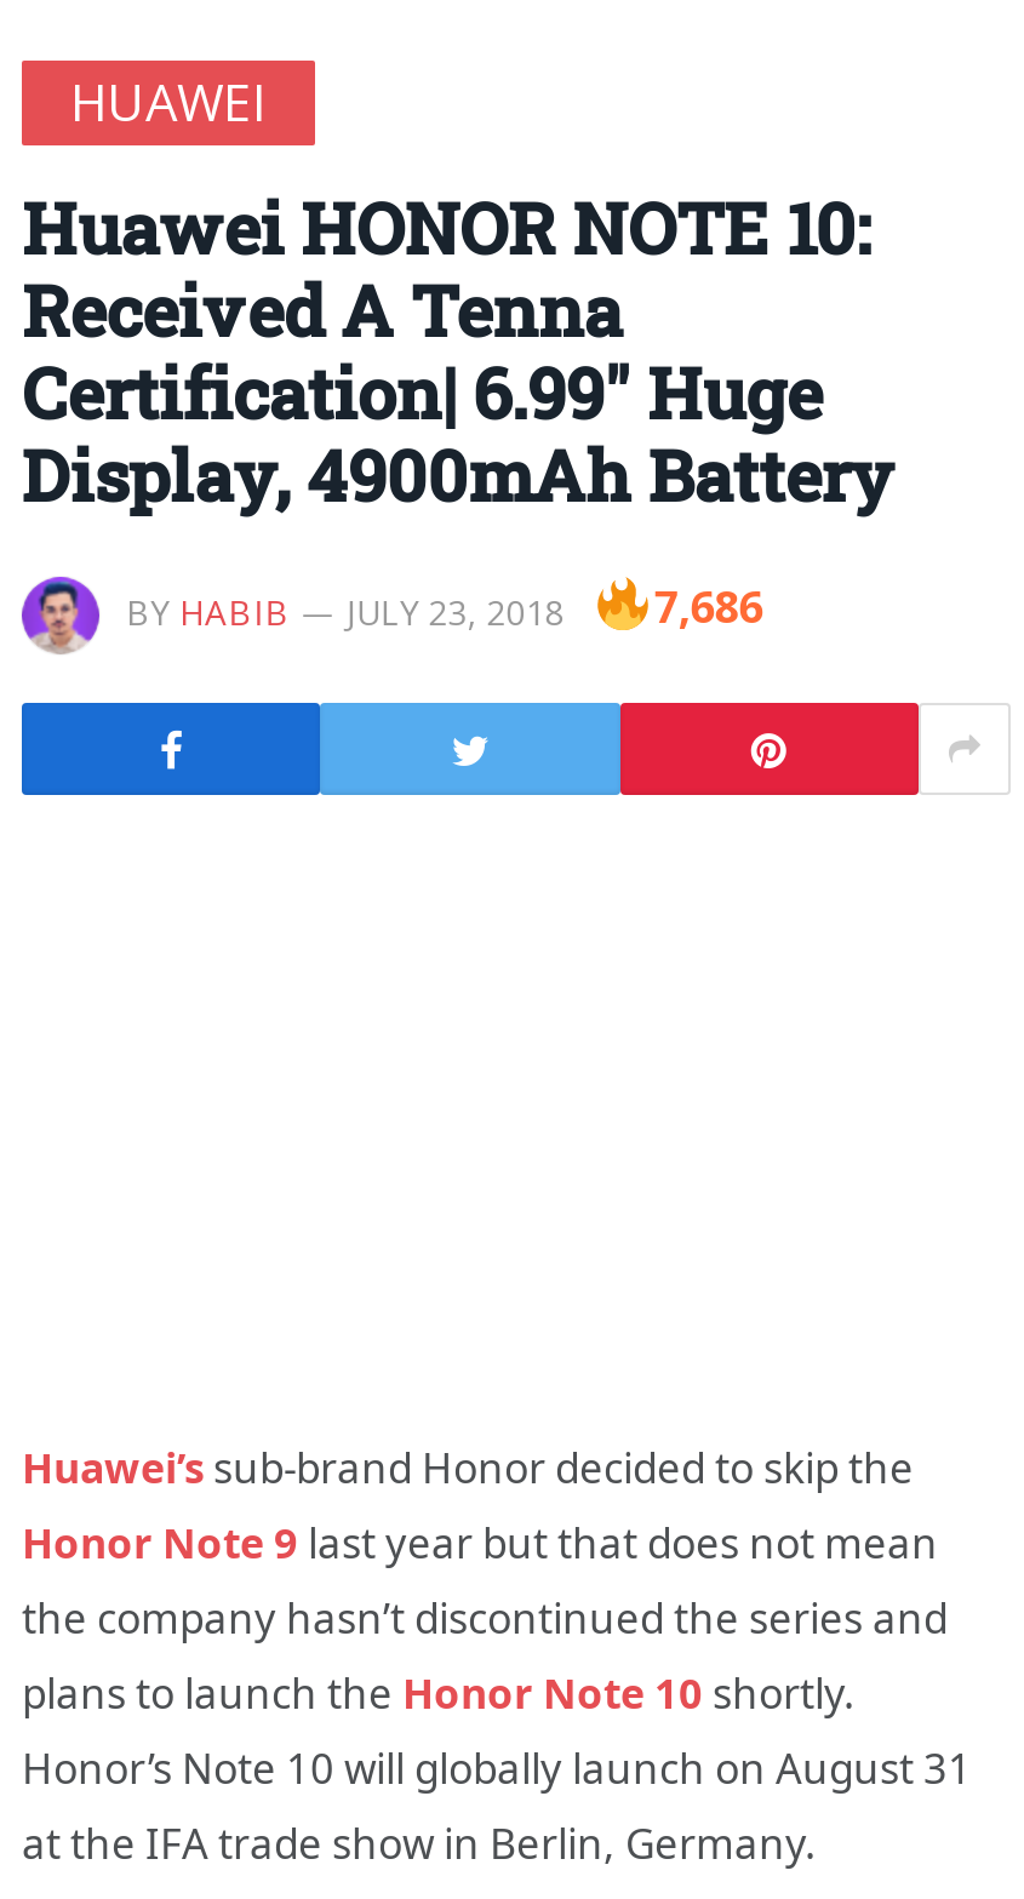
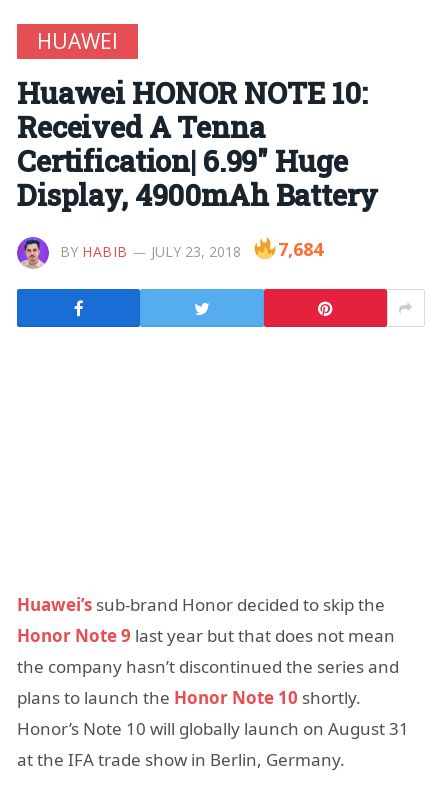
- BY HABIB JULY 23, 2018 7,686
+ BY HABIB JULY 23, 2018 7,684
